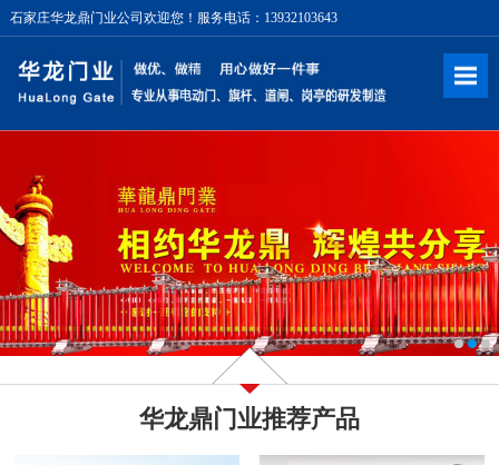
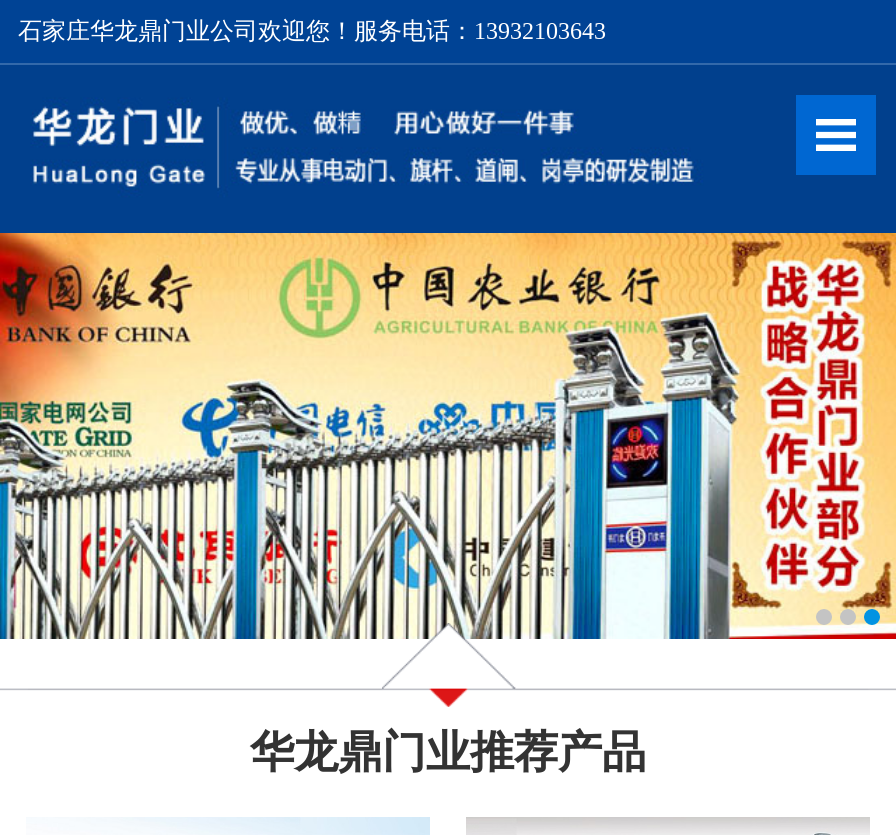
- [image]
+ [image]
